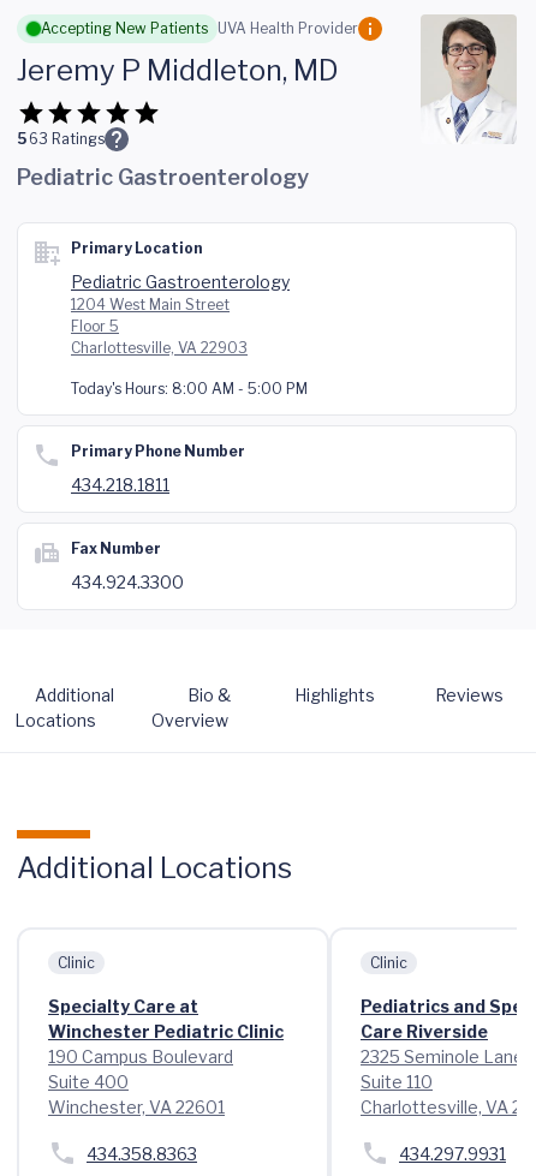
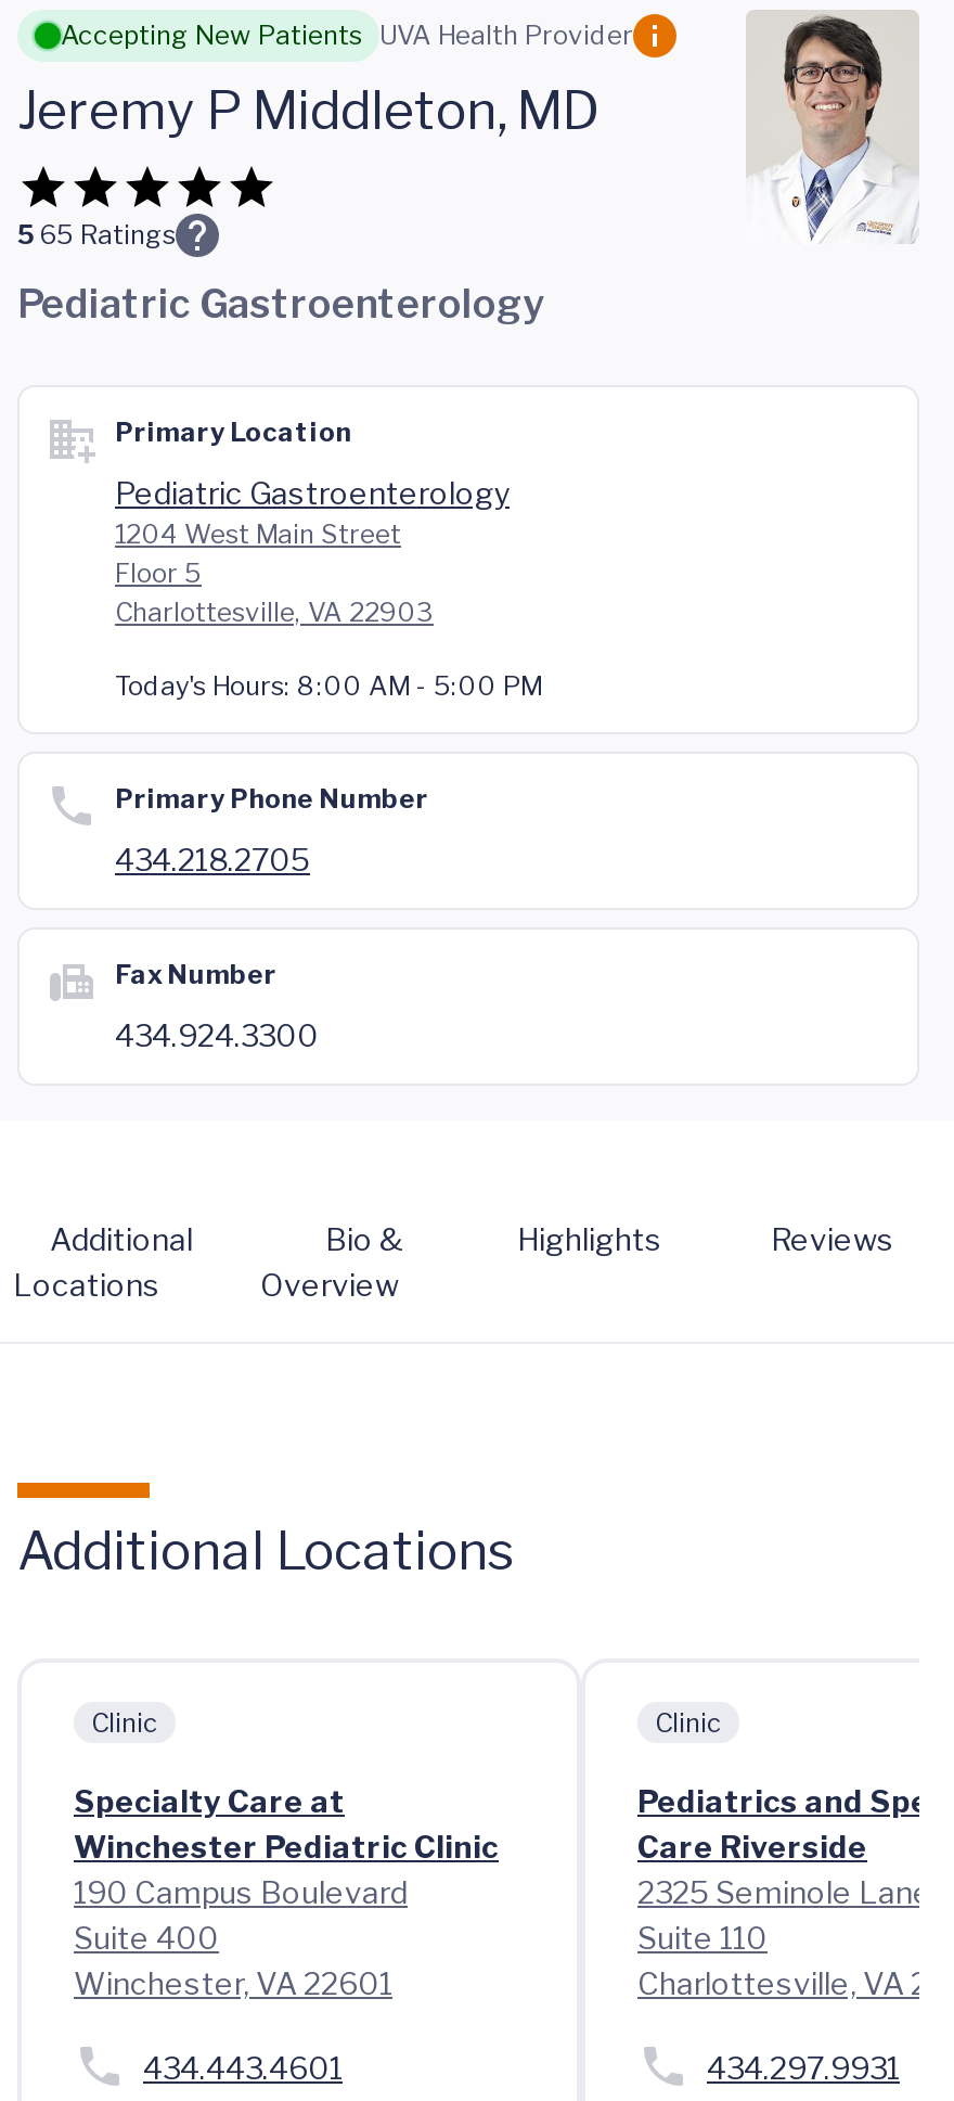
- 5 63 Ratings
+ 5 65 Ratings

- 434.218.1811
+ 434.218.2705

- 434.358.8363
+ 434.443.4601
